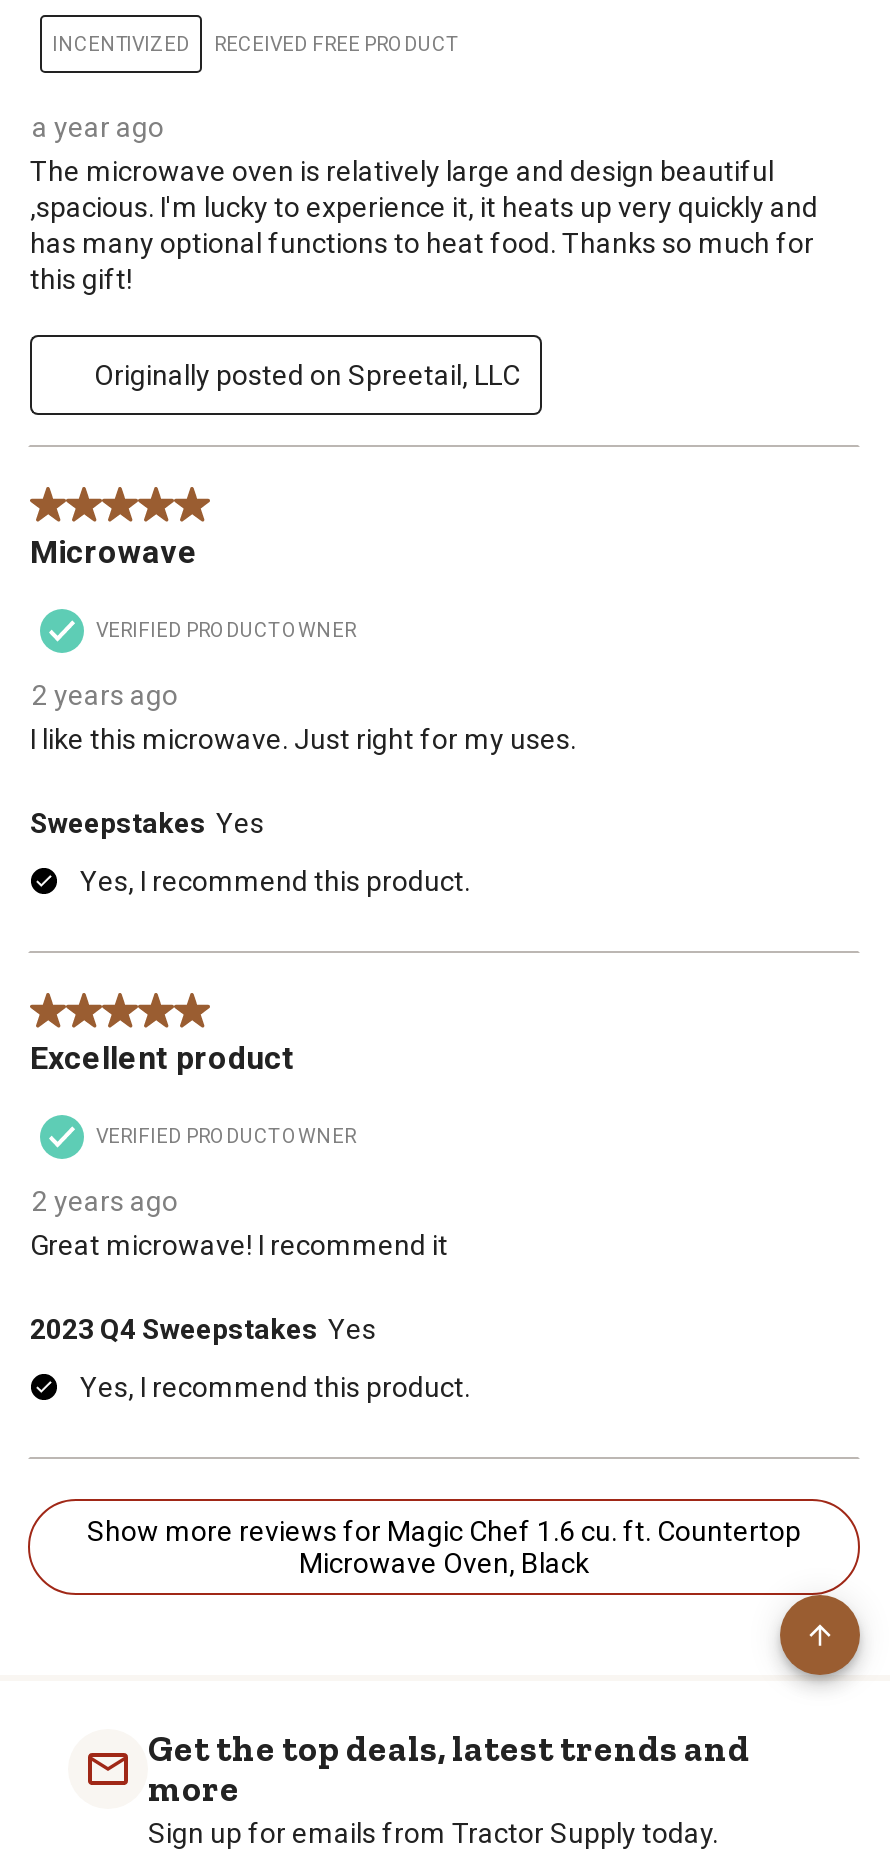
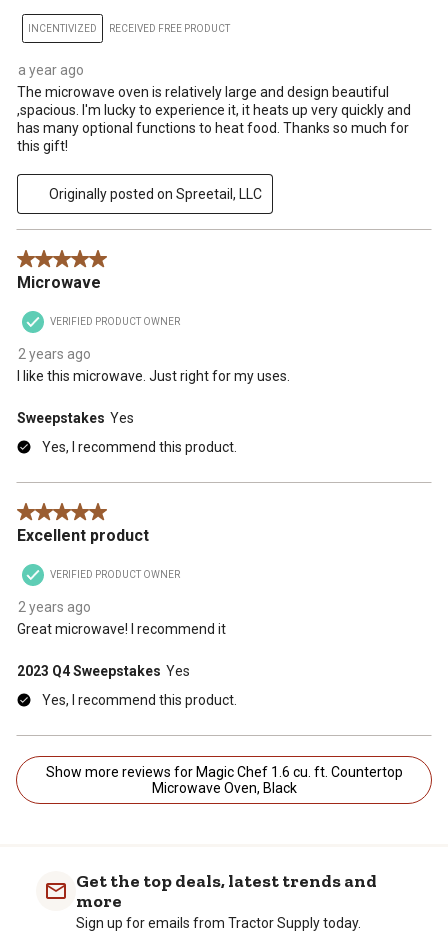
- [image]
